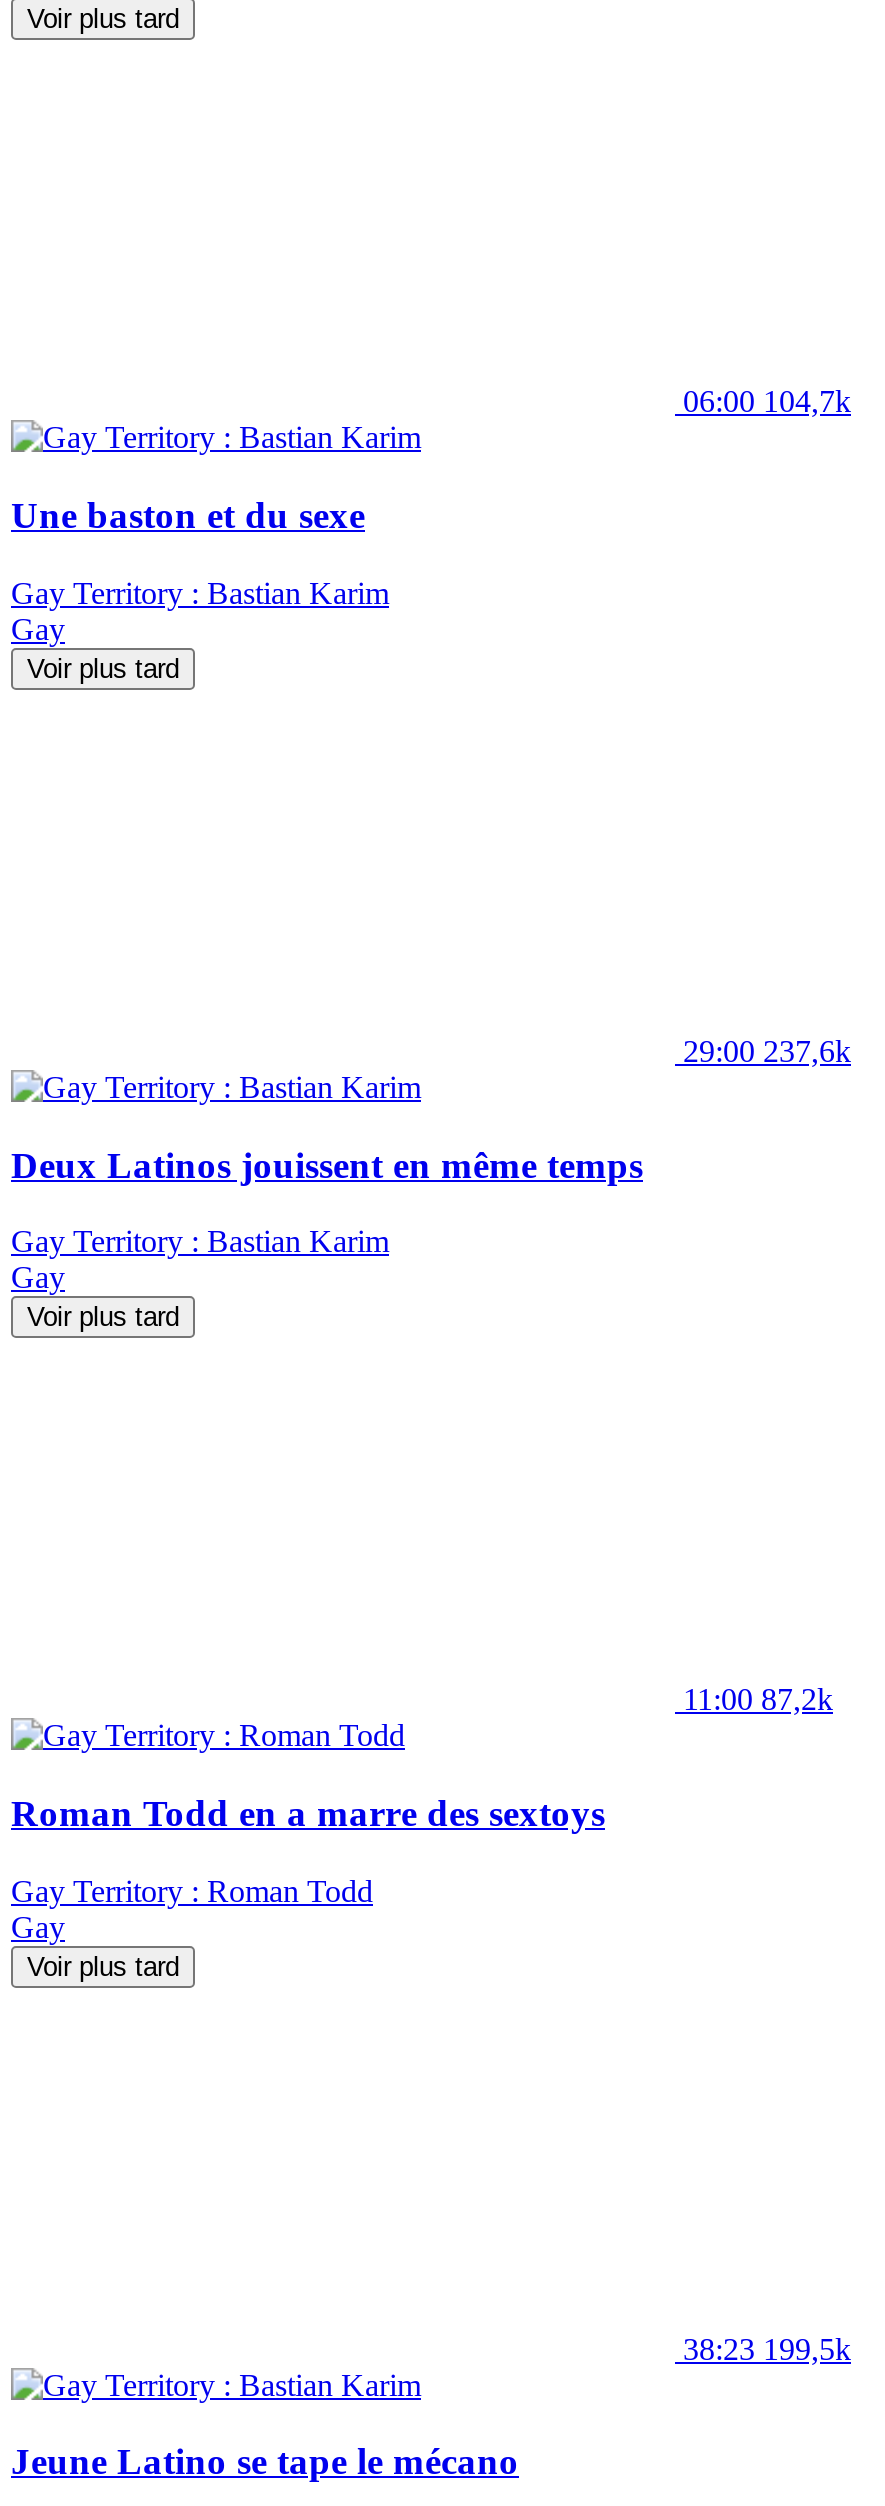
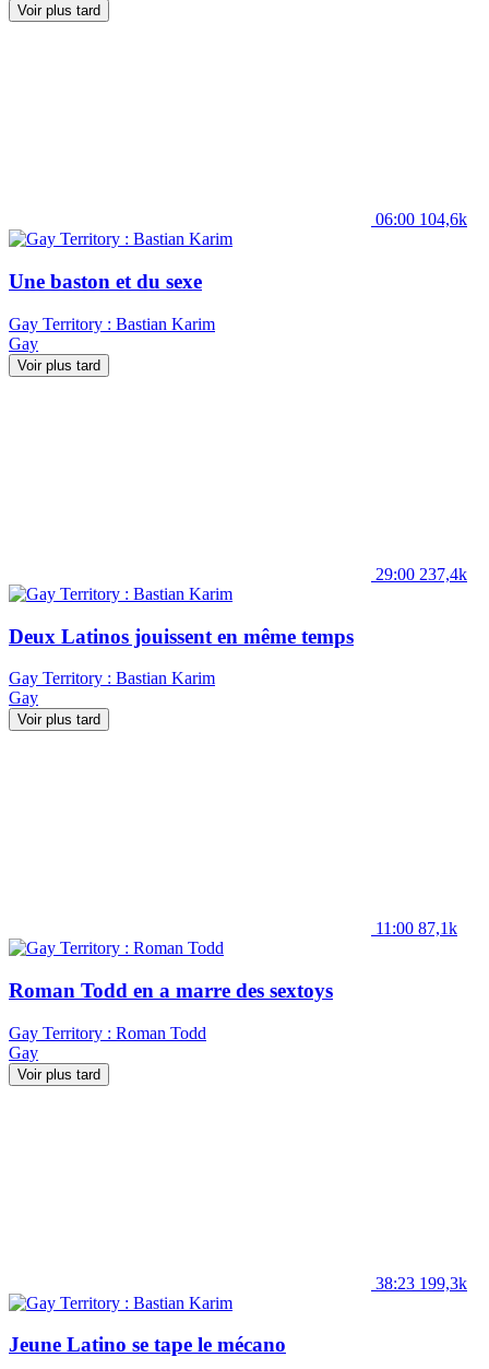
- 06:00 104,7k
+ 06:00 104,6k

- 29:00 237,6k
+ 29:00 237,4k

- 11:00 87,2k
+ 11:00 87,1k

- 38:23 199,5k
+ 38:23 199,3k
